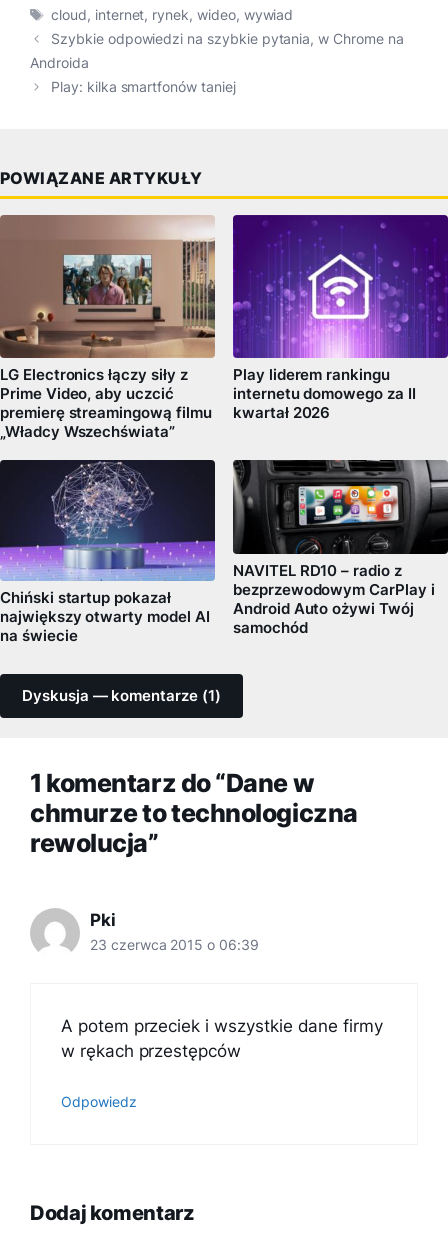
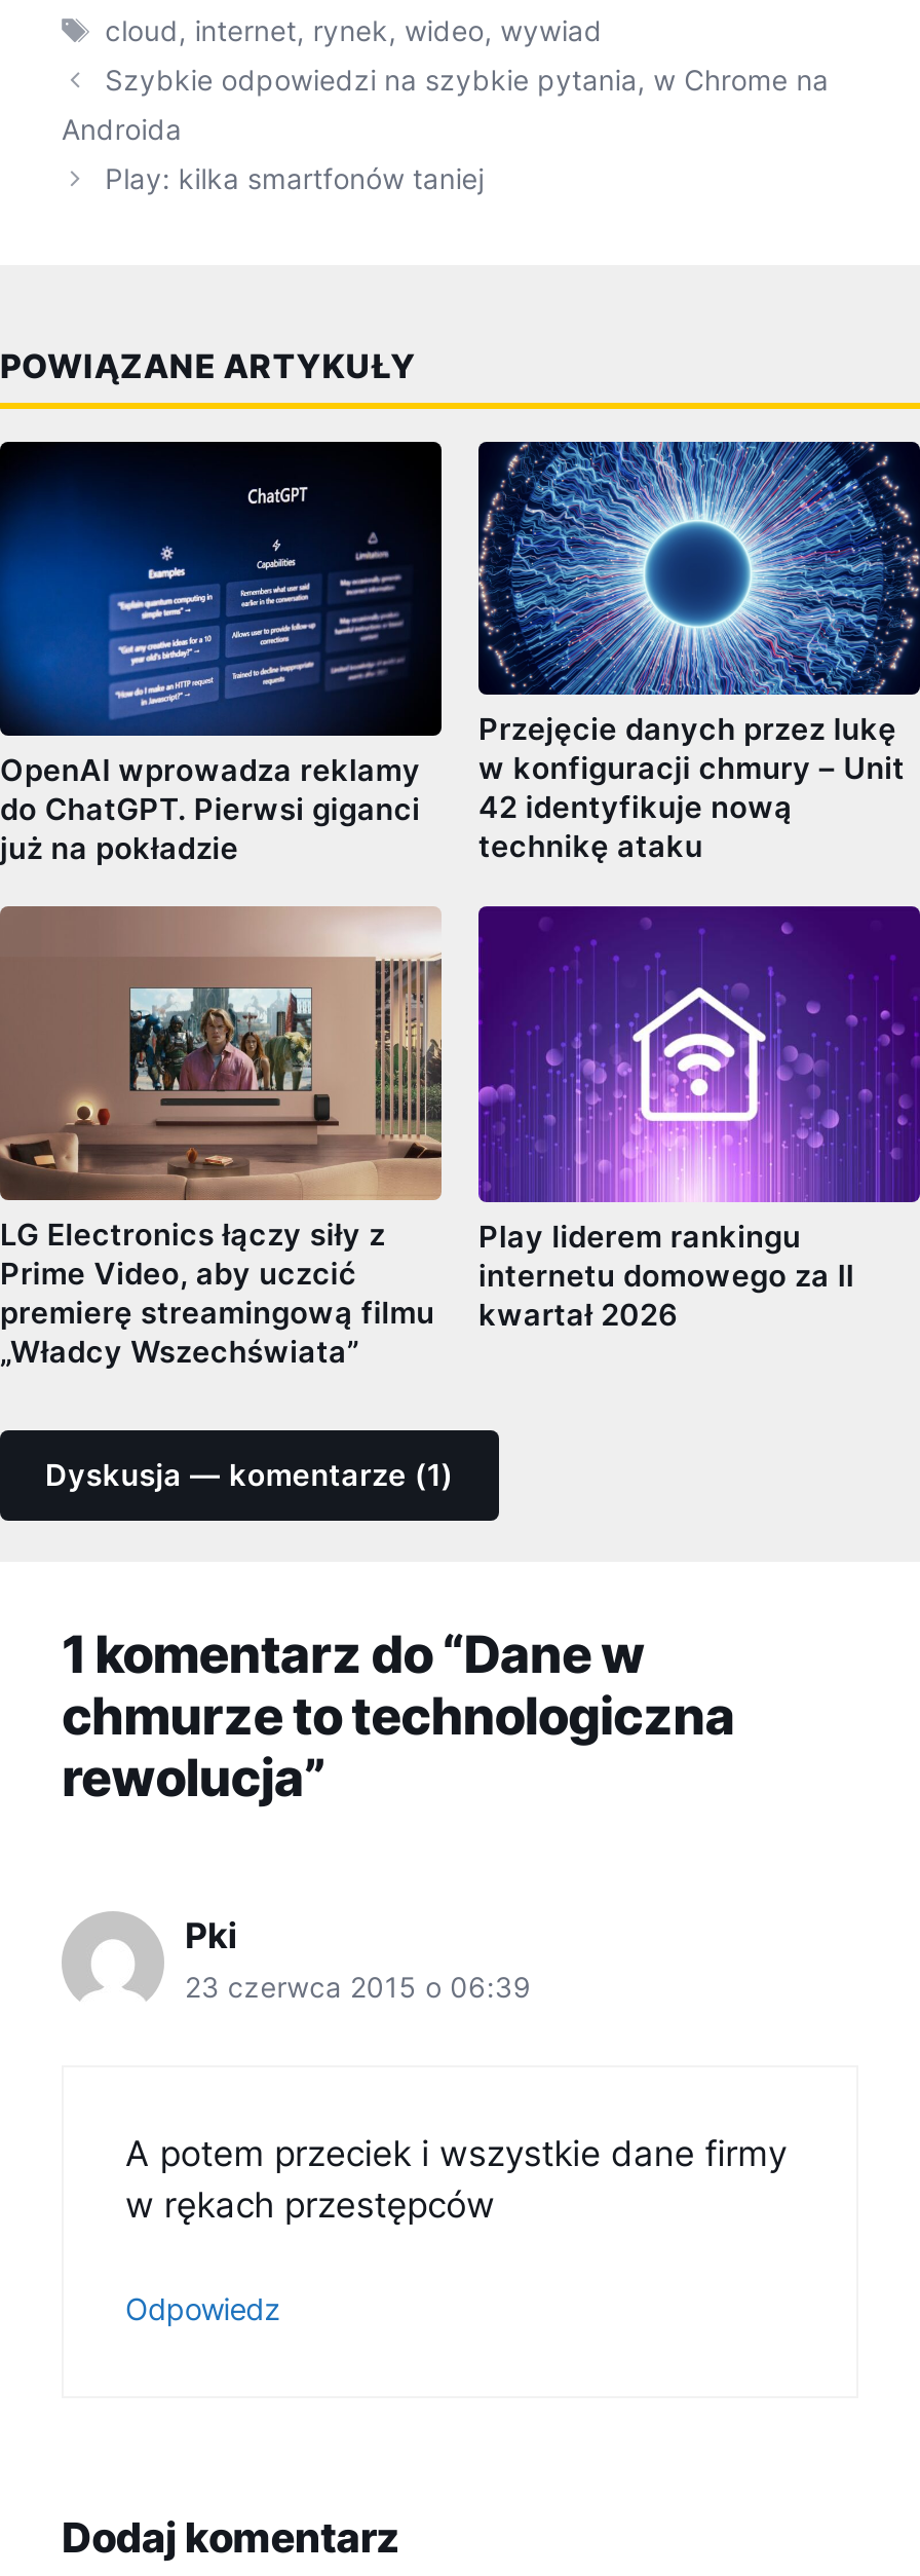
+ [image]
+ OpenAI wprowadza reklamy
+ do ChatGPT. Pierwsi giganci
+ już na pokładzie

+ [image]
+ Przejęcie danych przez lukę
+ w konfiguracji chmury – Unit
+ 42 identyfikuje nową
+ technikę ataku

moved down: [image] | LG Electronics łączy siły z | Prime Video, aby uczcić | premierę streamingową filmu | „Władcy Wszechświata” | Play liderem rankingu | internetu domowego za II | kwartał 2026

- [image]
- Chiński startup pokazał
- największy otwarty model AI
- na świecie

- [image]
- NAVITEL RD10 – radio z
- bezprzewodowym CarPlay i
- Android Auto ożywi Twój
- samochód
